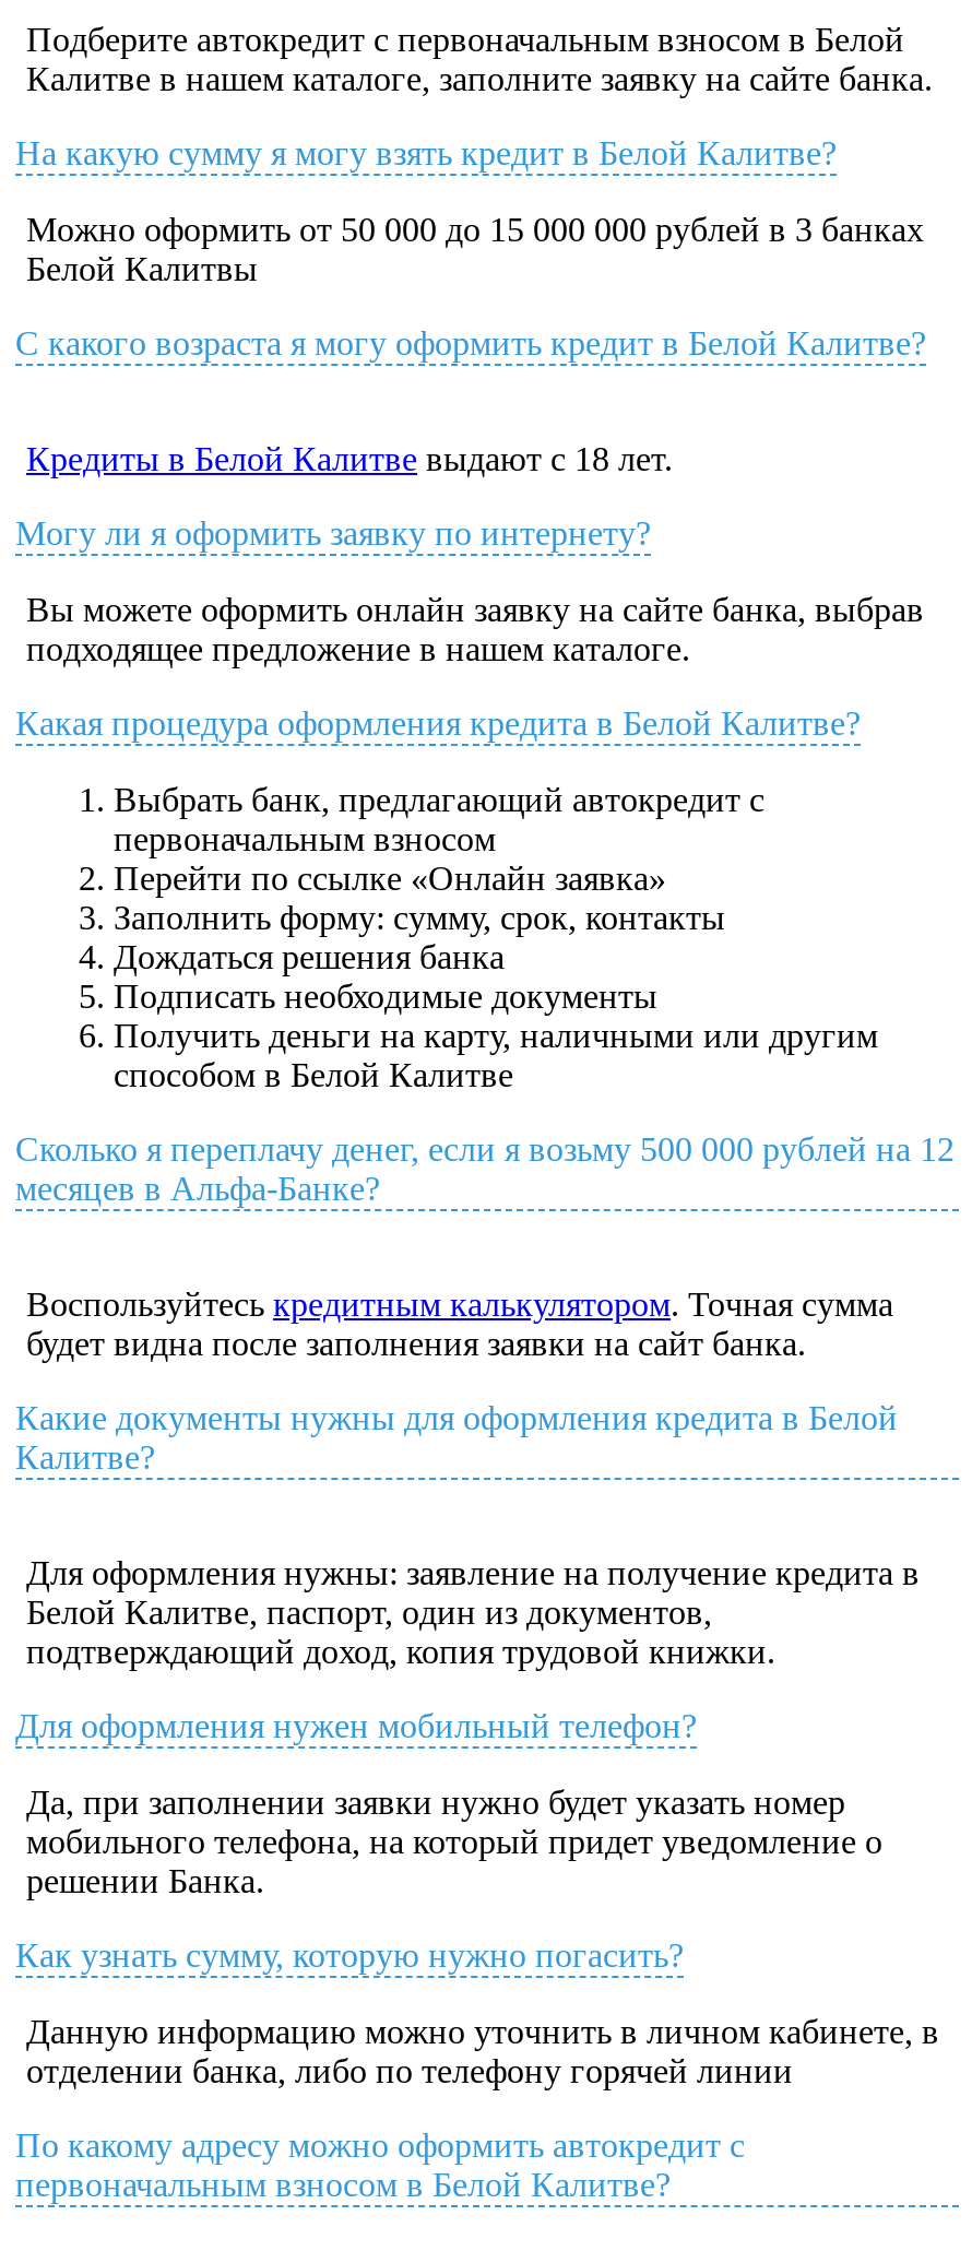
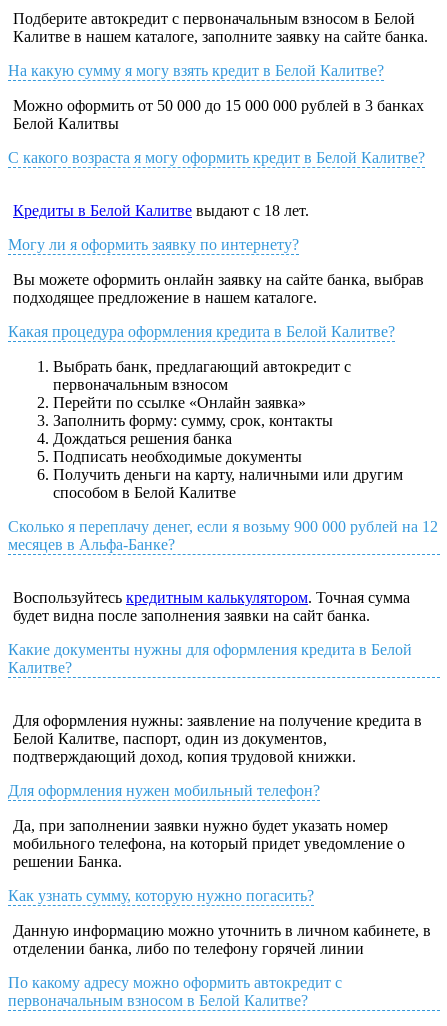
- Сколько я переплачу денег, если я возьму 500 000 рублей на 12
+ Сколько я переплачу денег, если я возьму 900 000 рублей на 12
